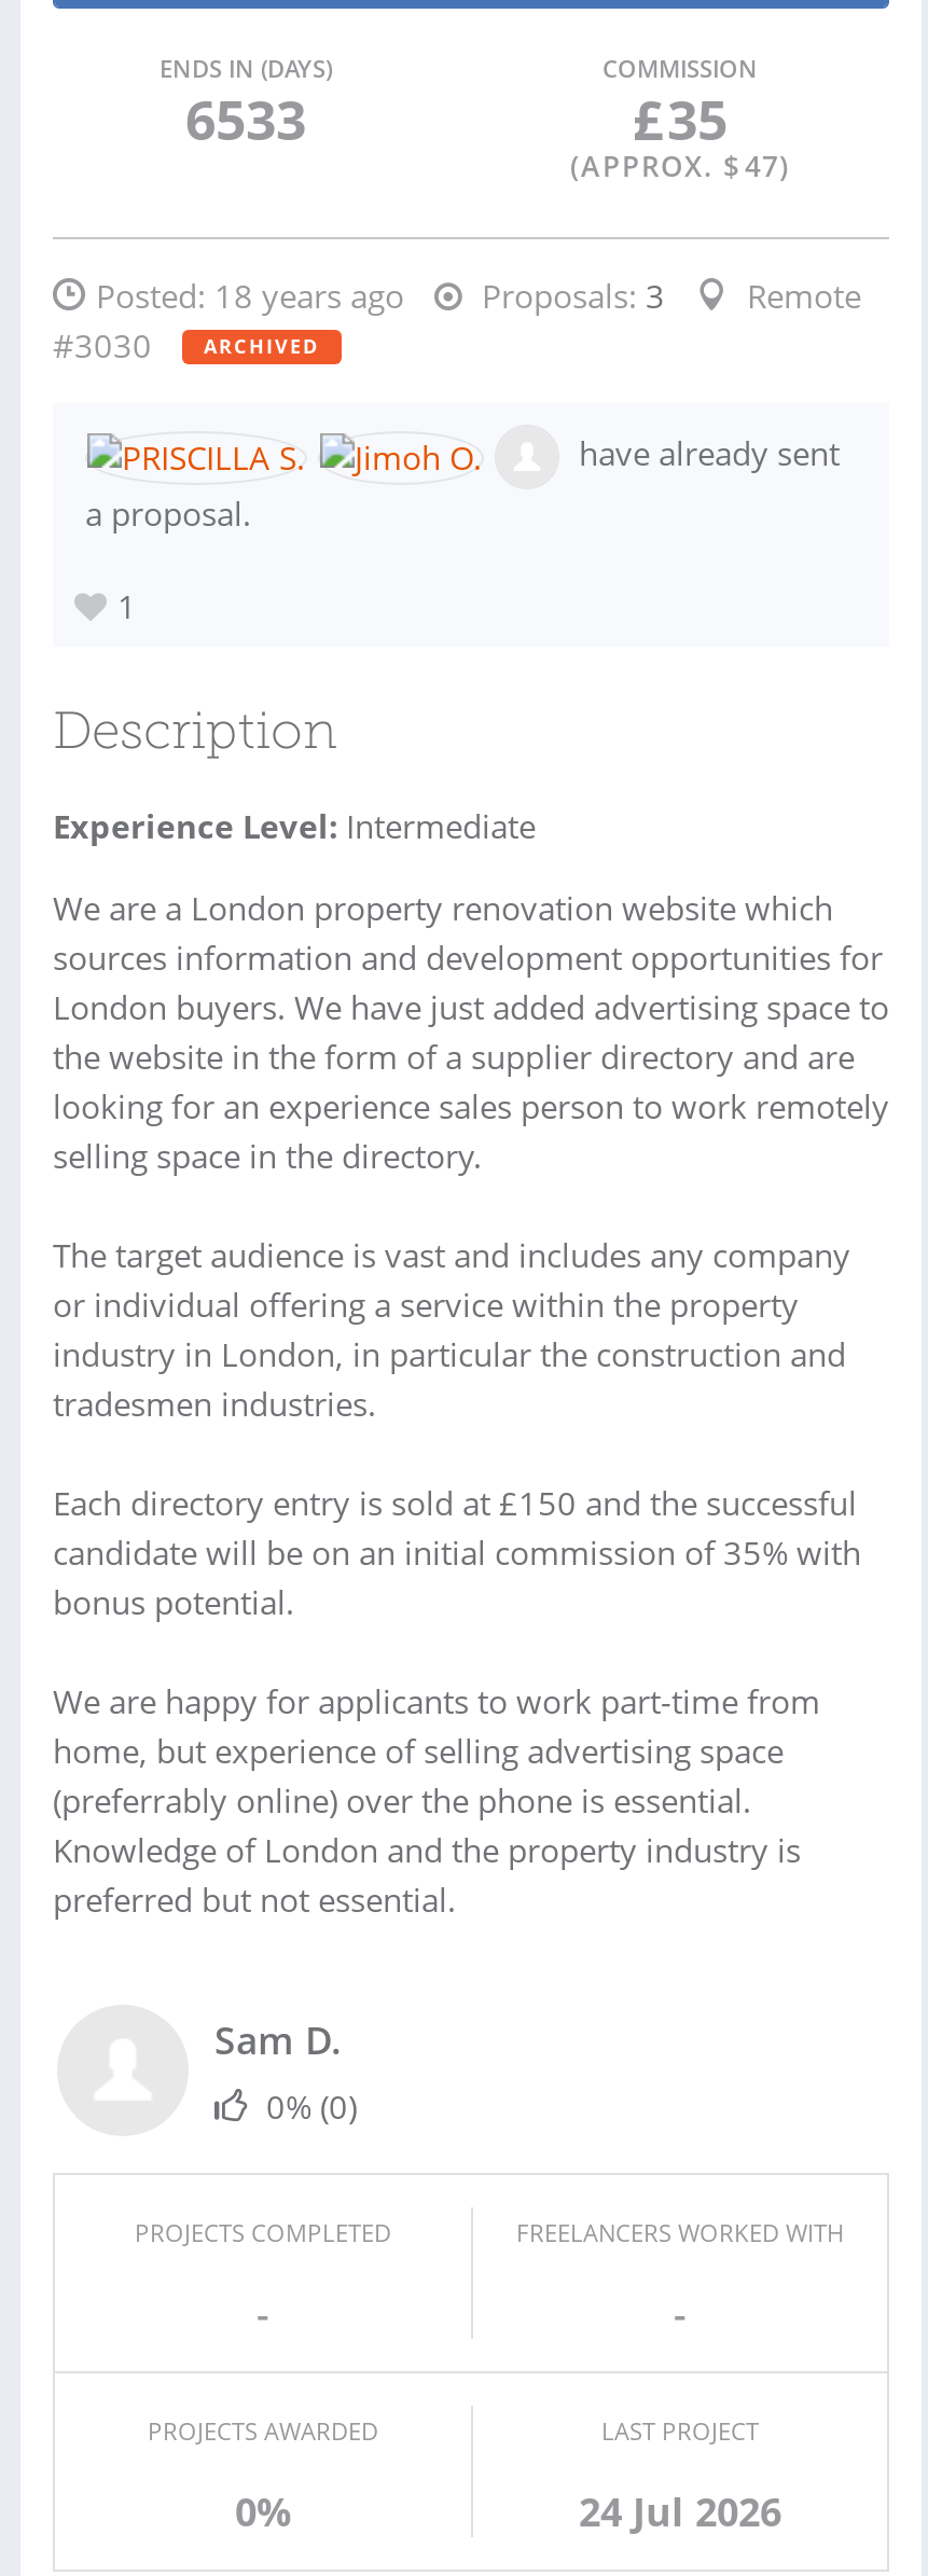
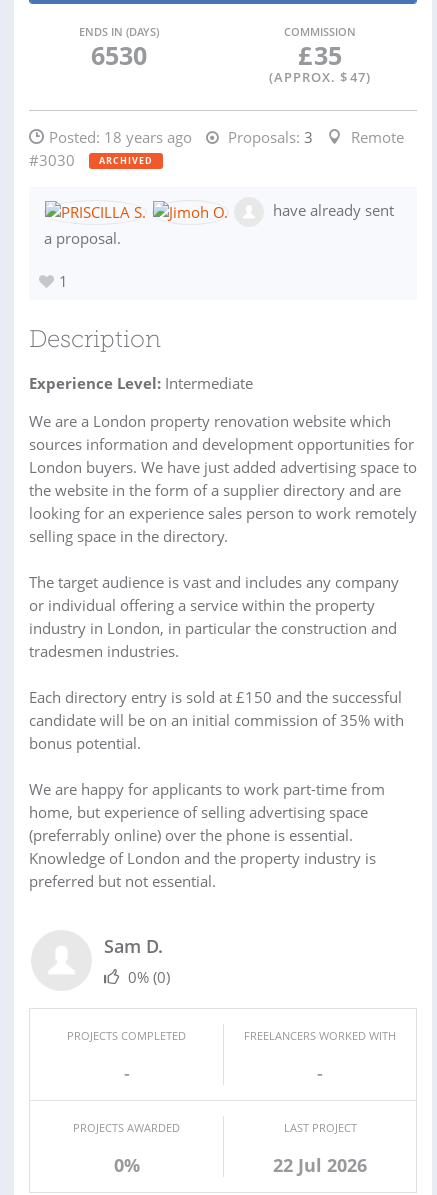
- 6533
+ 6530

- 24 Jul 2026
+ 22 Jul 2026
